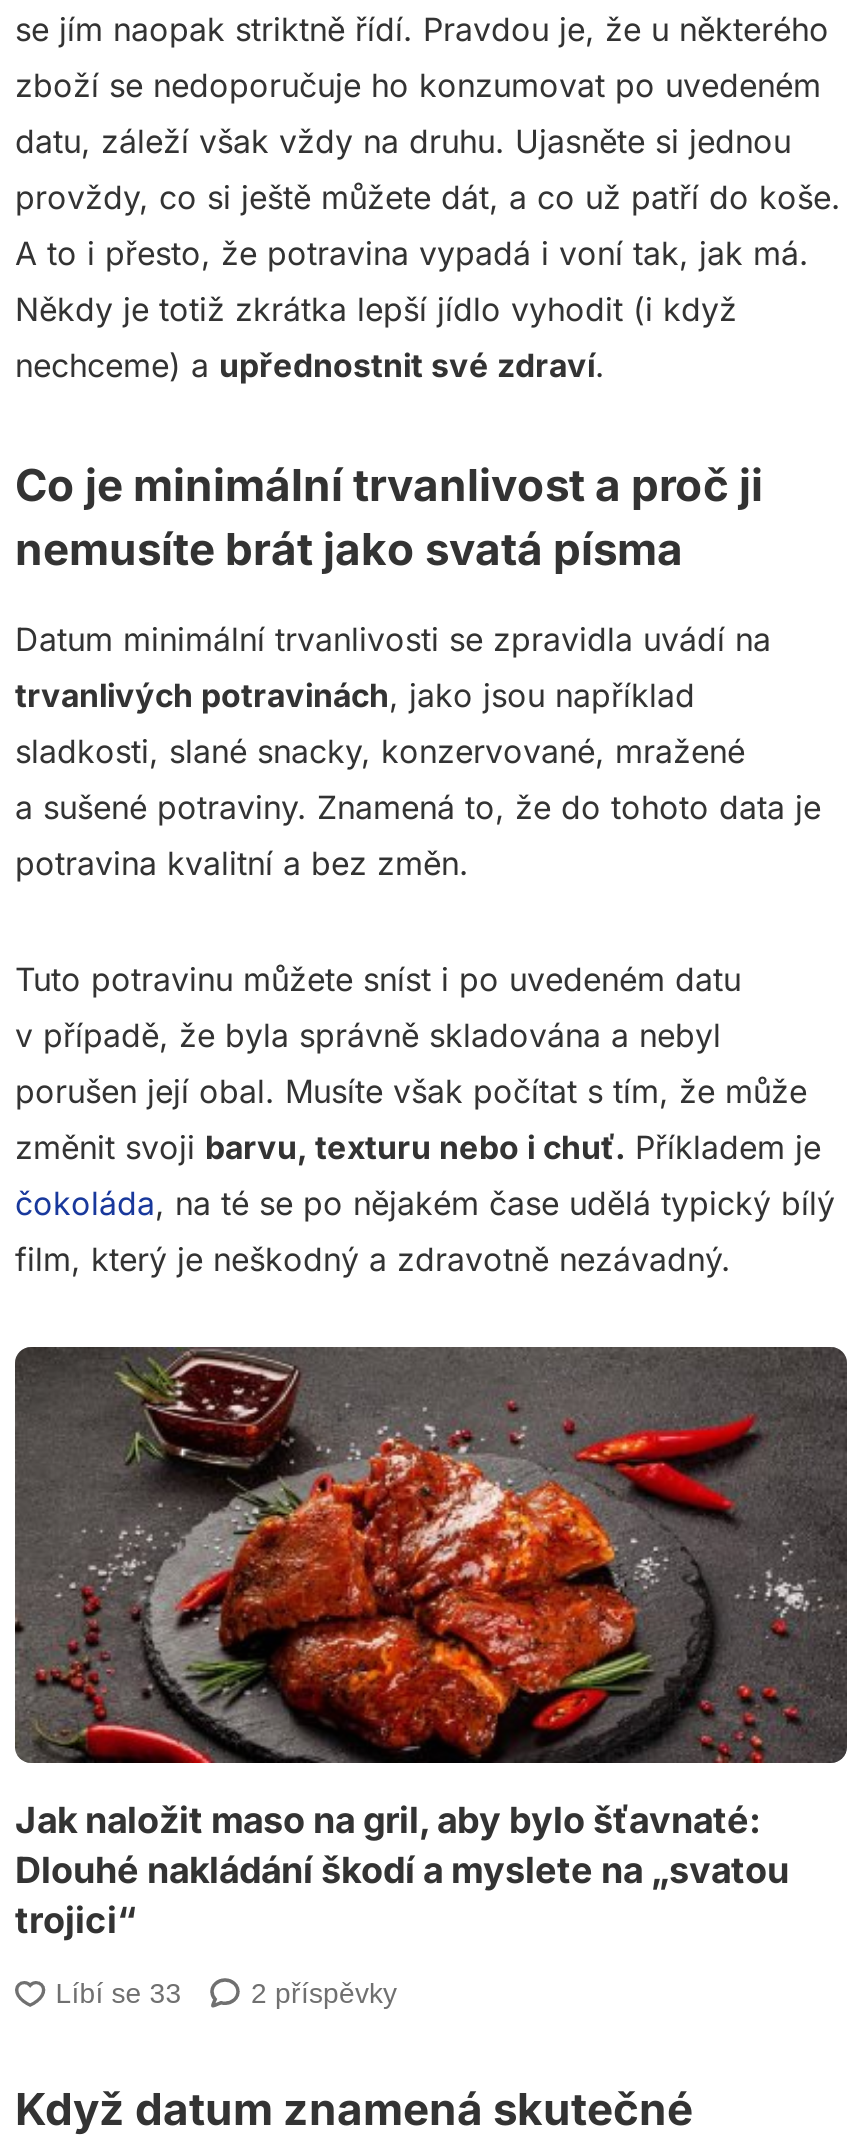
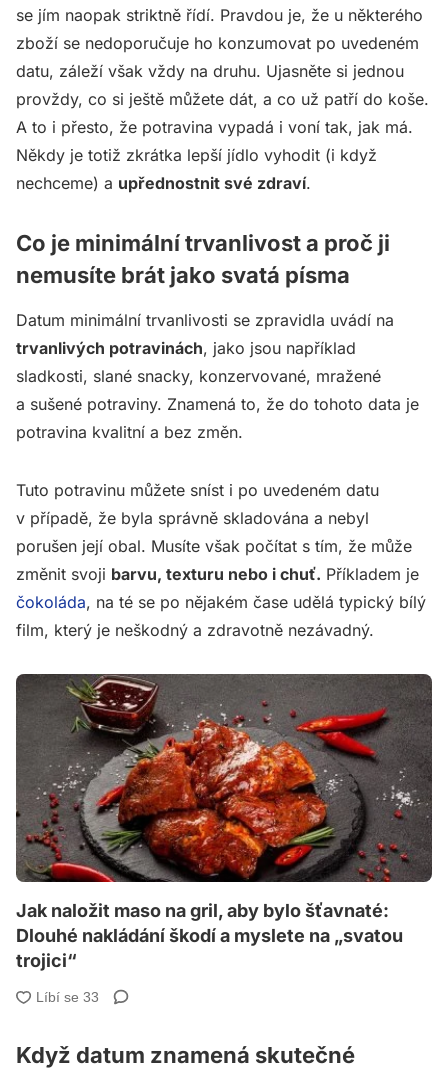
- 2 příspěvky
